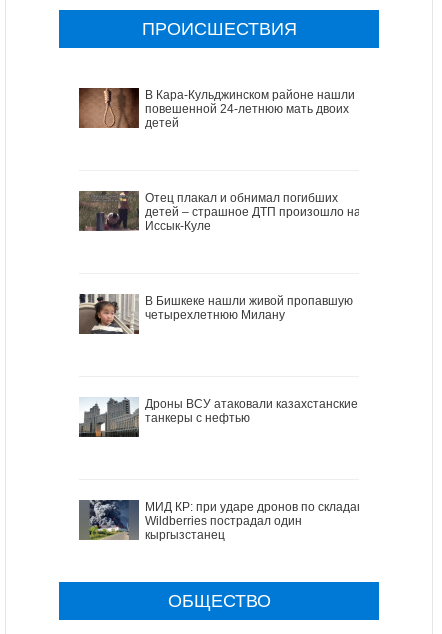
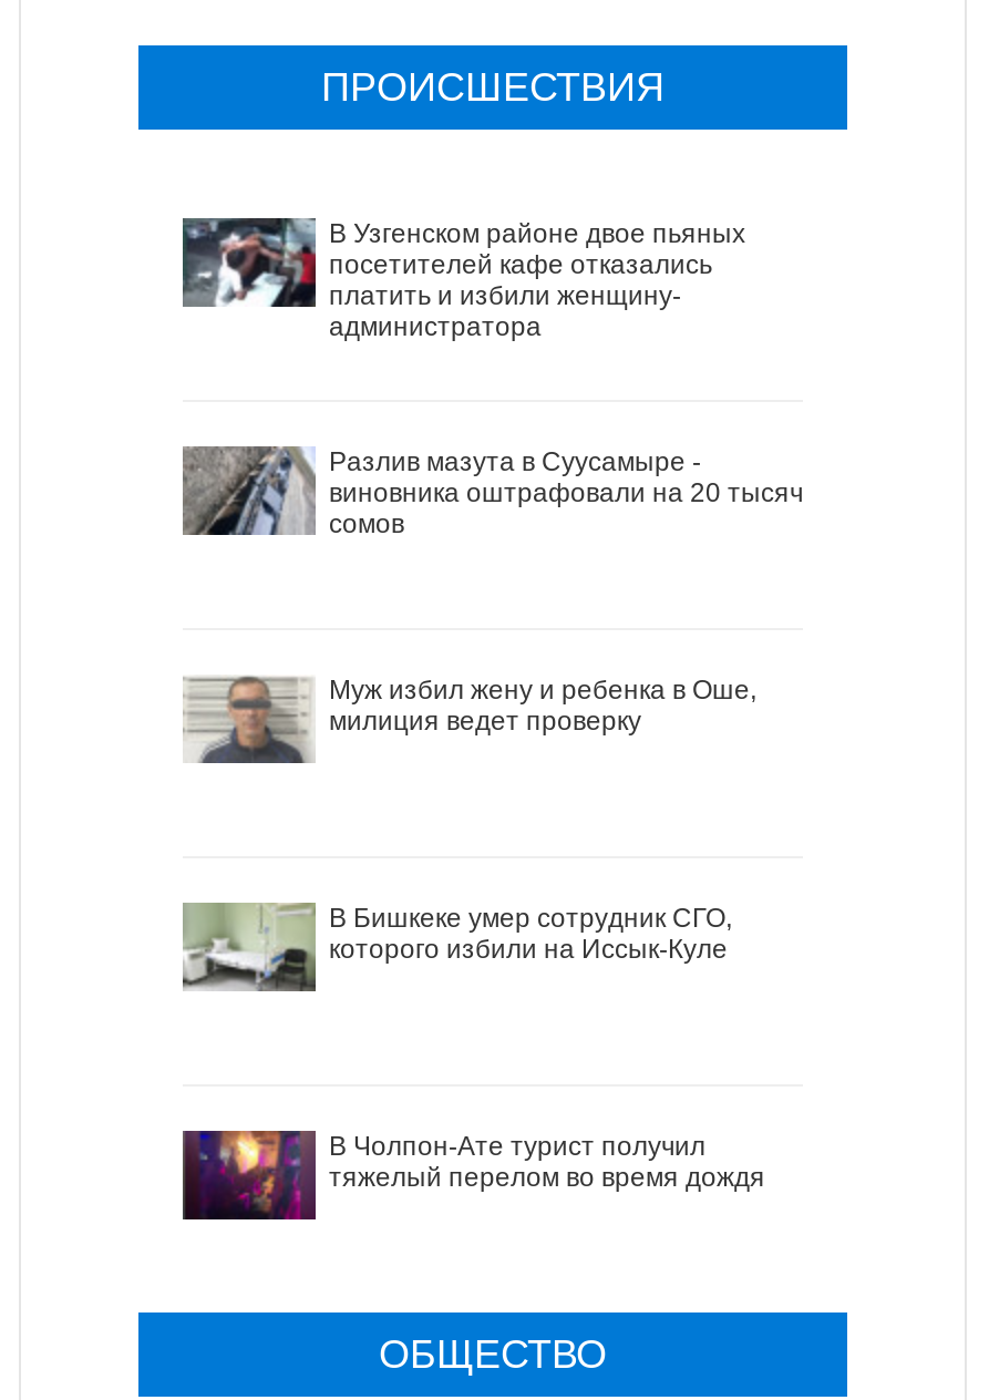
- [image]
- В Кара-Кульджинском районе нашли
- повешенной 24-летнюю мать двоих
- детей
+ [image]
+ В Узгенском районе двое пьяных
+ посетителей кафе отказались
+ платить и избили женщину-
+ администратора

- [image]
- Отец плакал и обнимал погибших
- детей – страшное ДТП произошло на
- Иссык-Куле
+ [image]
+ Разлив мазута в Суусамыре -
+ виновника оштрафовали на 20 тысяч
+ сомов

- [image]
- В Бишкеке нашли живой пропавшую
- четырехлетнюю Милану
+ [image]
+ Муж избил жену и ребенка в Оше,
+ милиция ведет проверку

- [image]
- Дроны ВСУ атаковали казахстанские
- танкеры с нефтью
+ [image]
+ В Бишкеке умер сотрудник СГО,
+ которого избили на Иссык-Куле

- [image]
- МИД КР: при ударе дронов по складам
- Wildberries пострадал один
- кыргызстанец
+ [image]
+ В Чолпон-Ате турист получил
+ тяжелый перелом во время дождя
